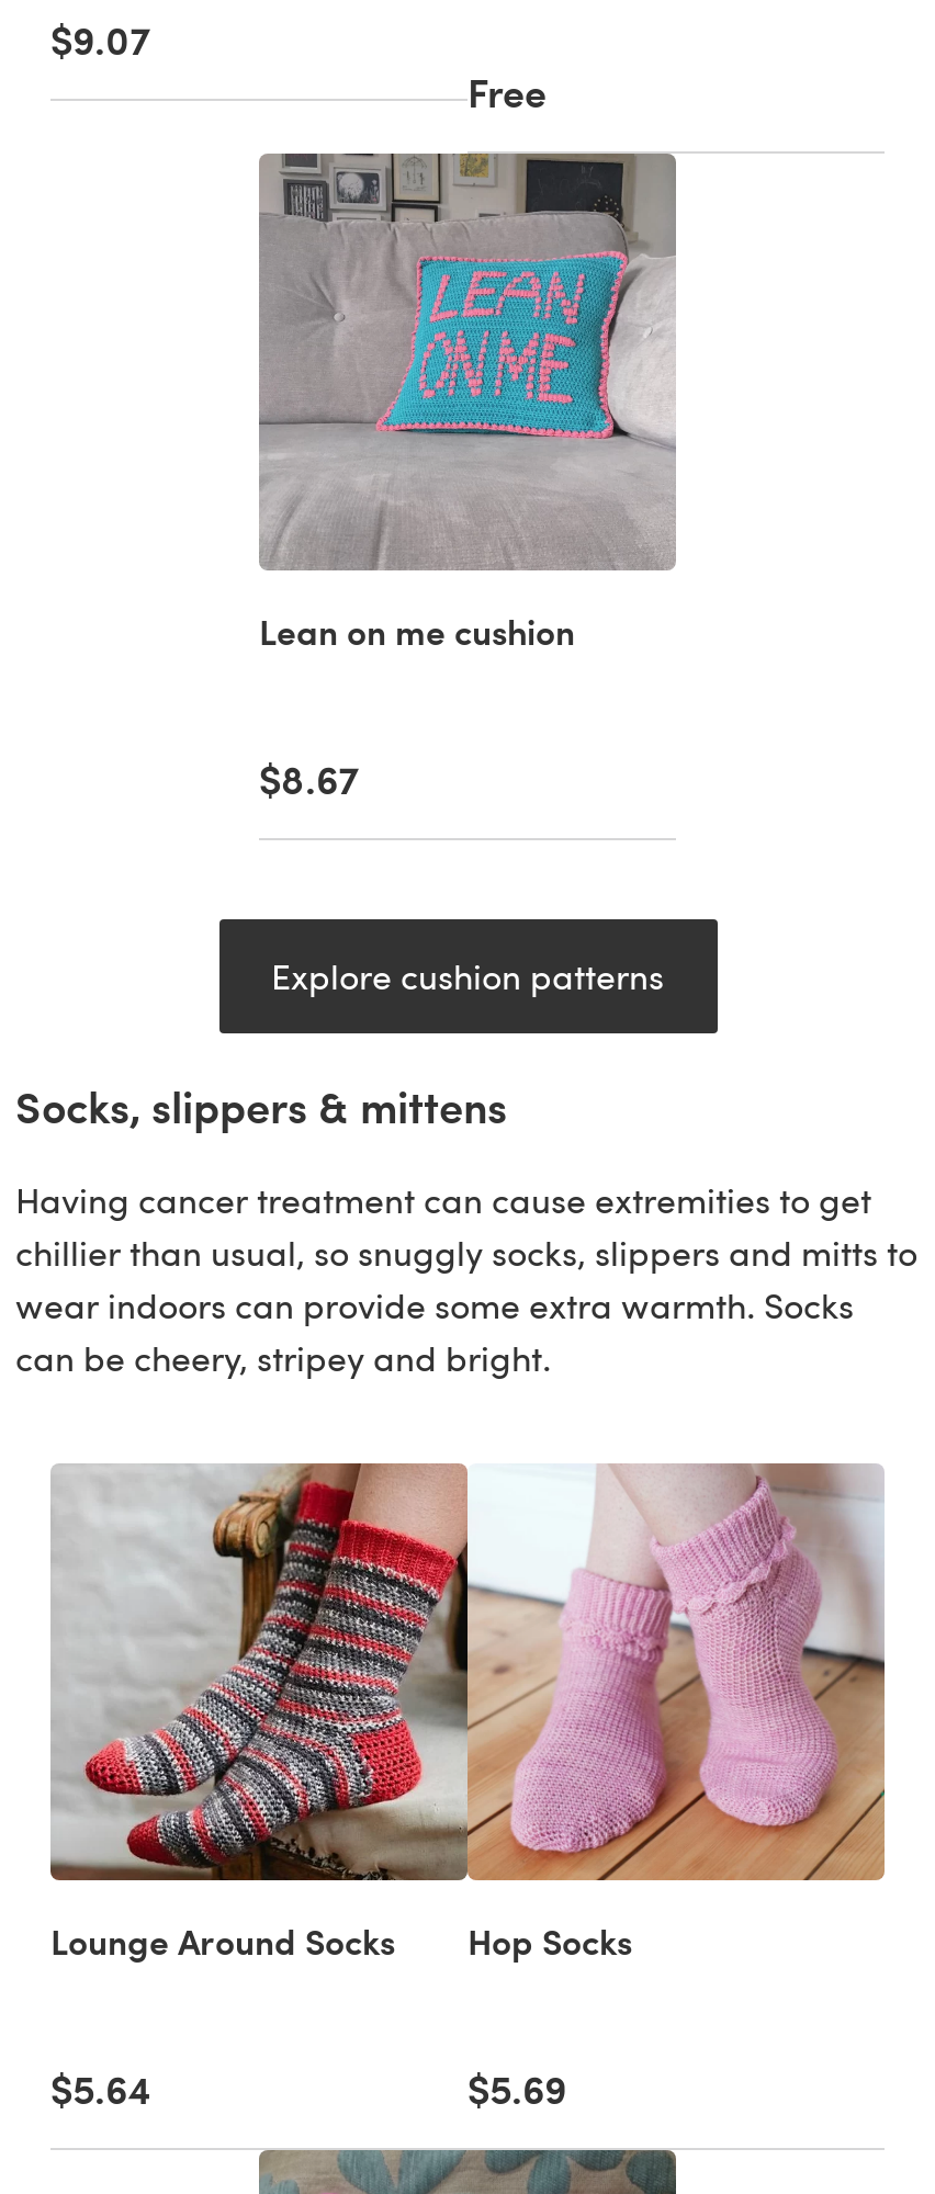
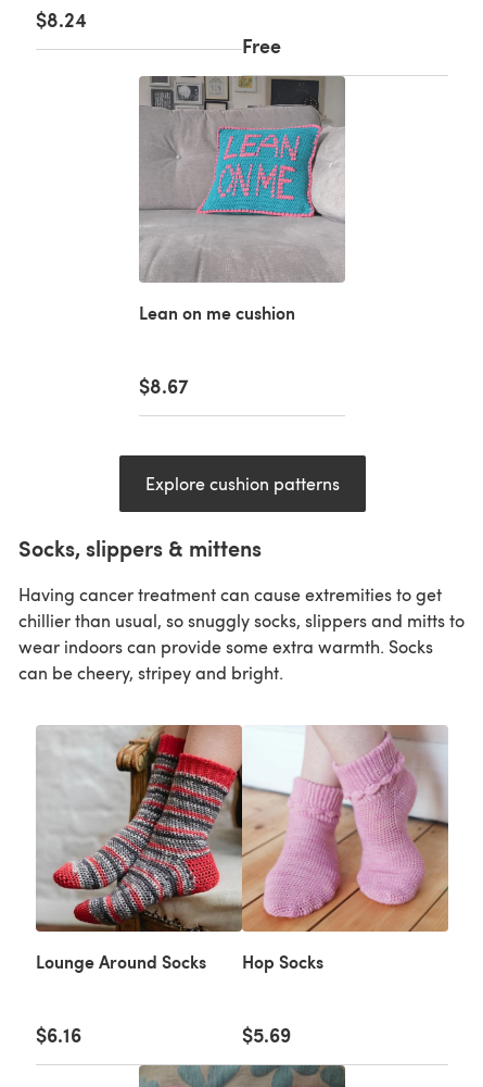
- $9.07
+ $8.24

- $5.64
+ $6.16
